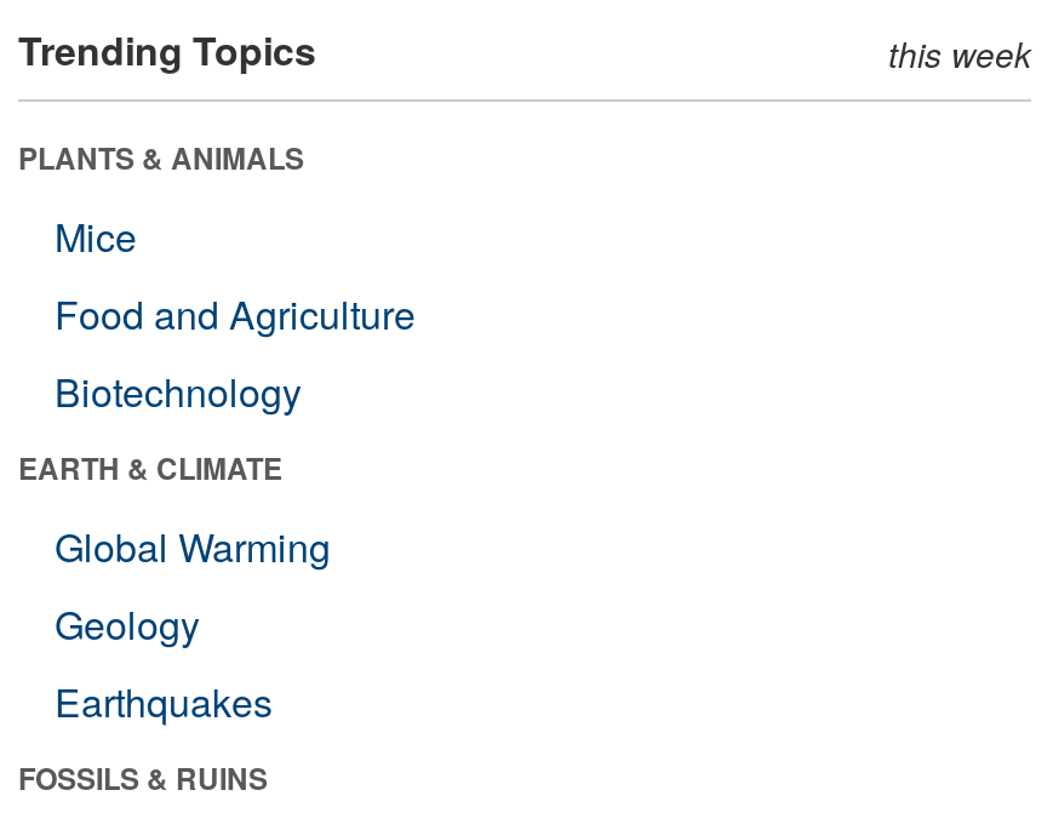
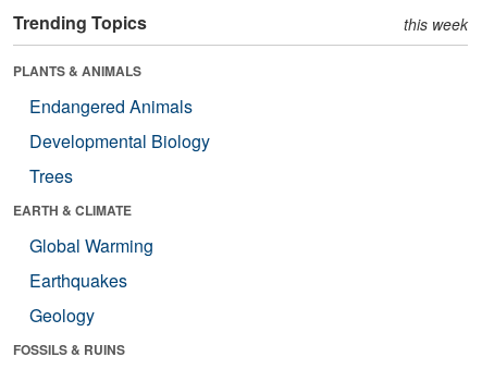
- Mice
- Food and Agriculture
- Biotechnology
+ Endangered Animals
+ Developmental Biology
+ Trees

moved down: Geology

moved up: Earthquakes
